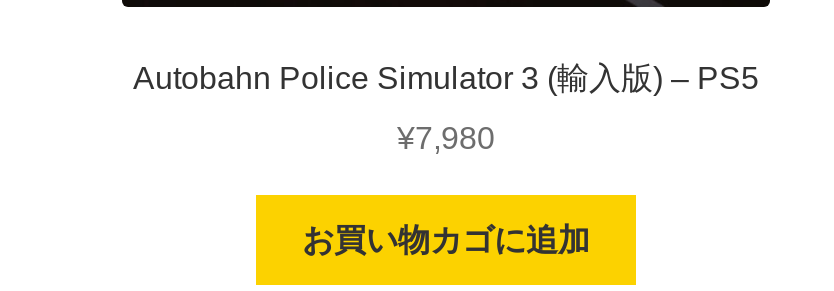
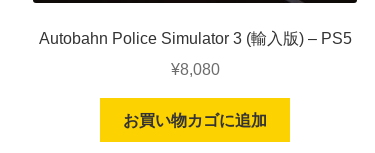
- ¥7,980
+ ¥8,080
